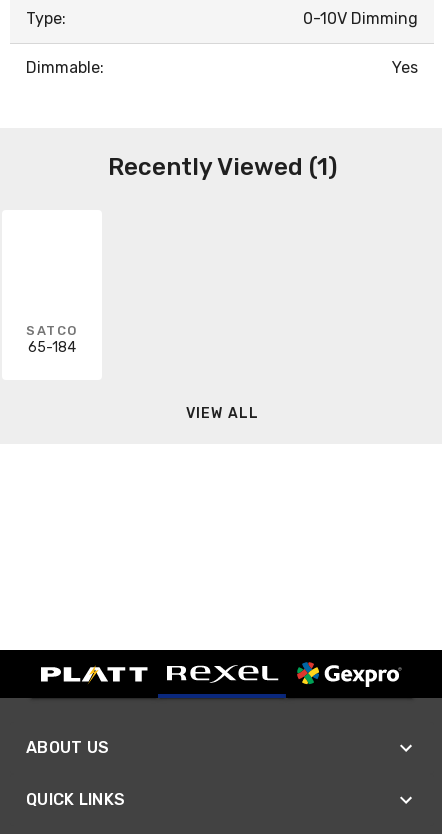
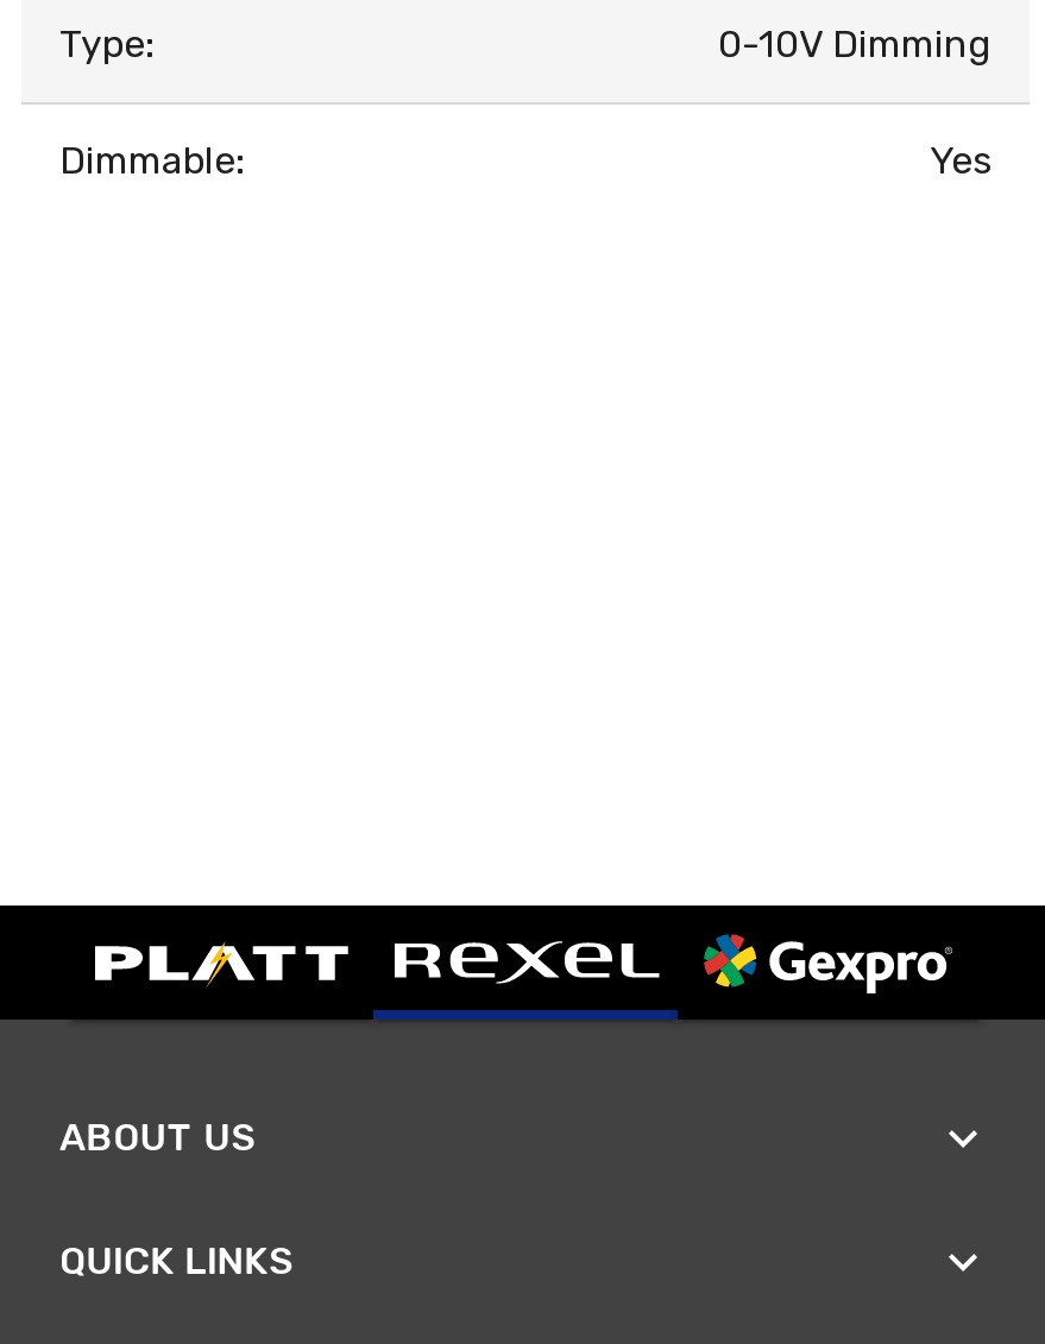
- Recently Viewed (1)

- SATCO
- 65-184

- VIEW ALL
